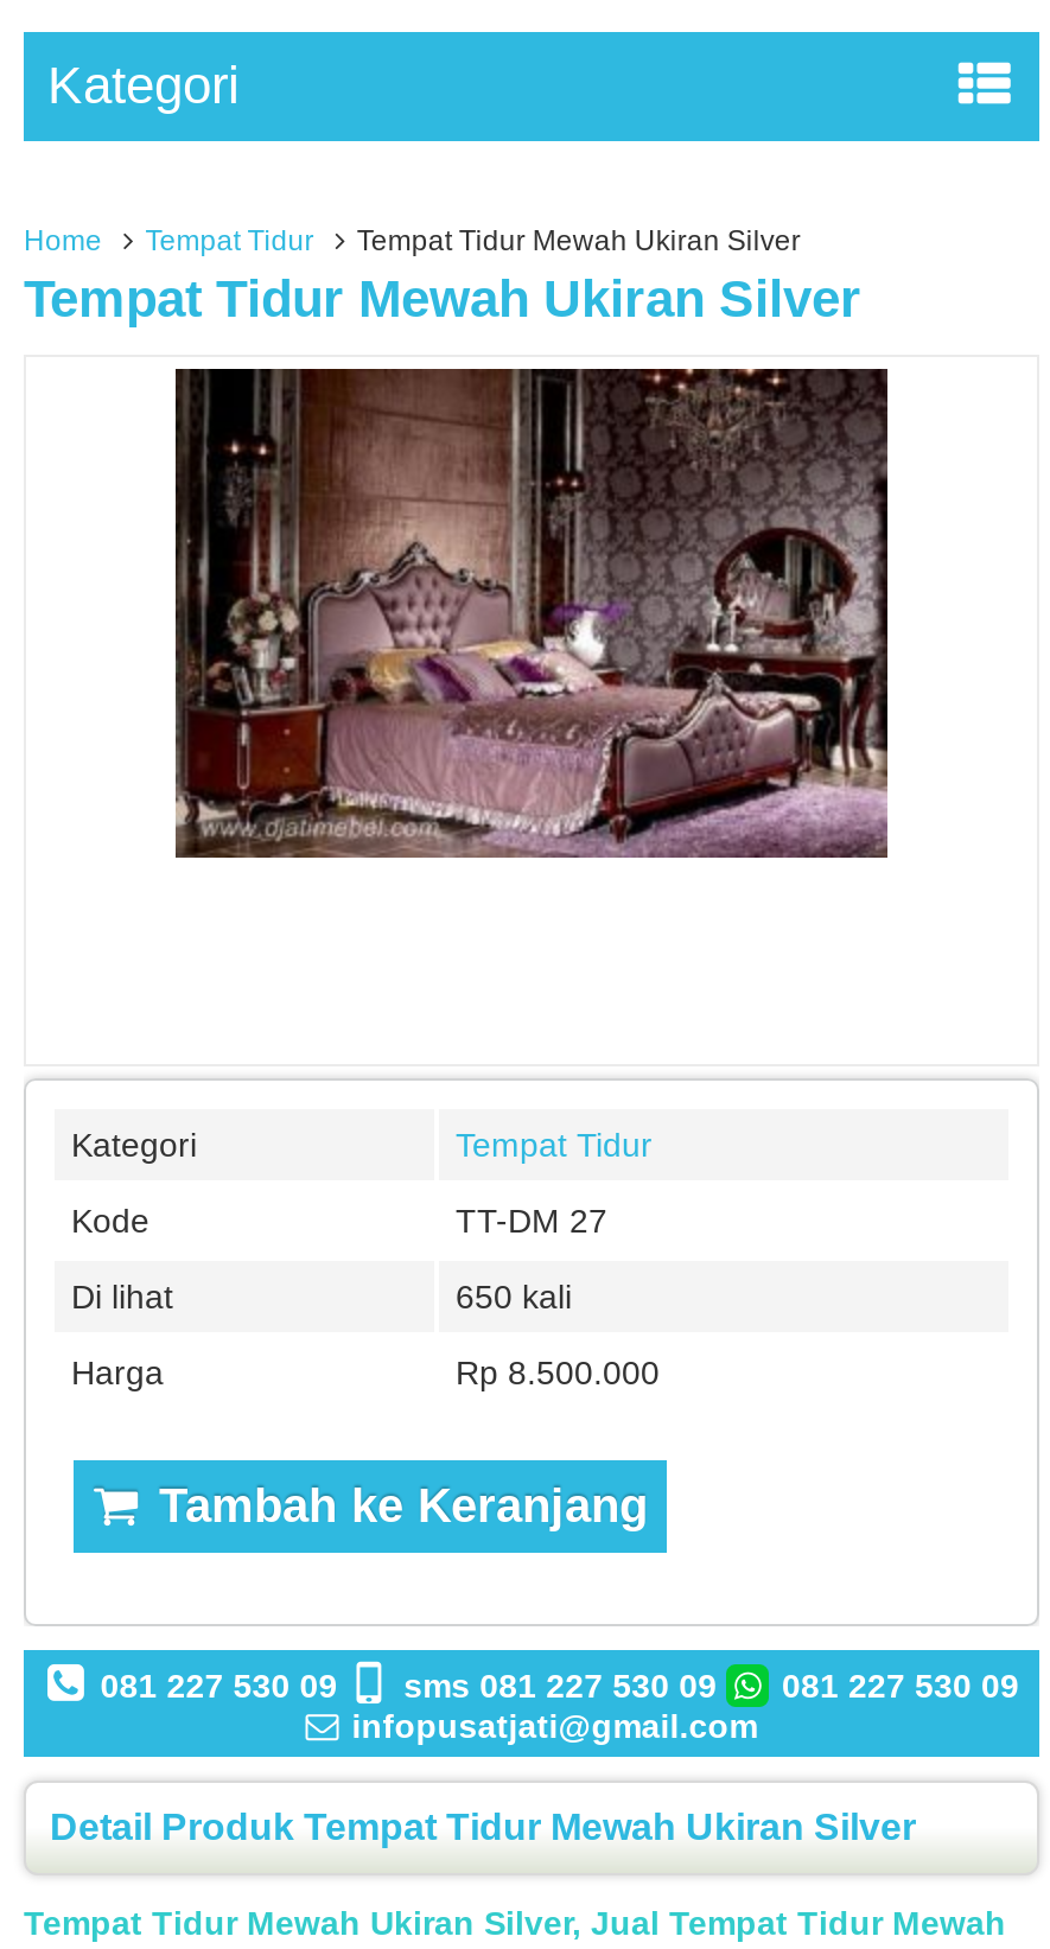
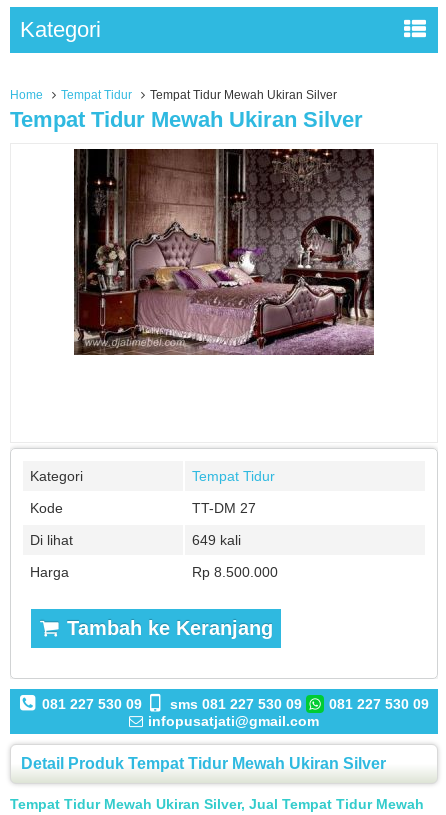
- 650 kali
+ 649 kali
